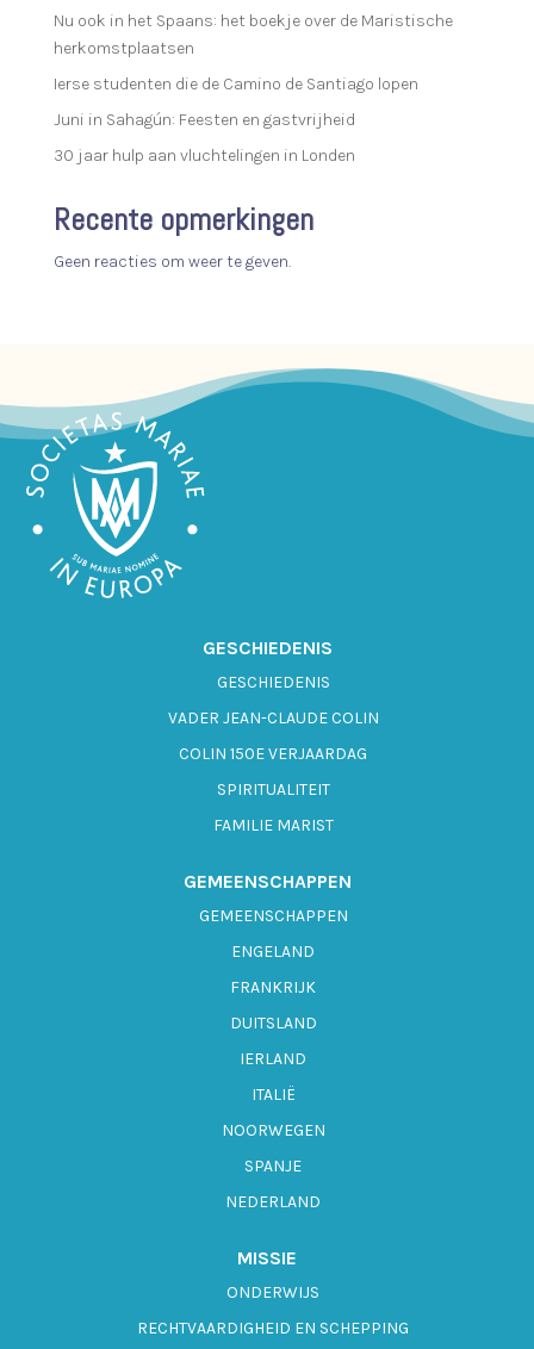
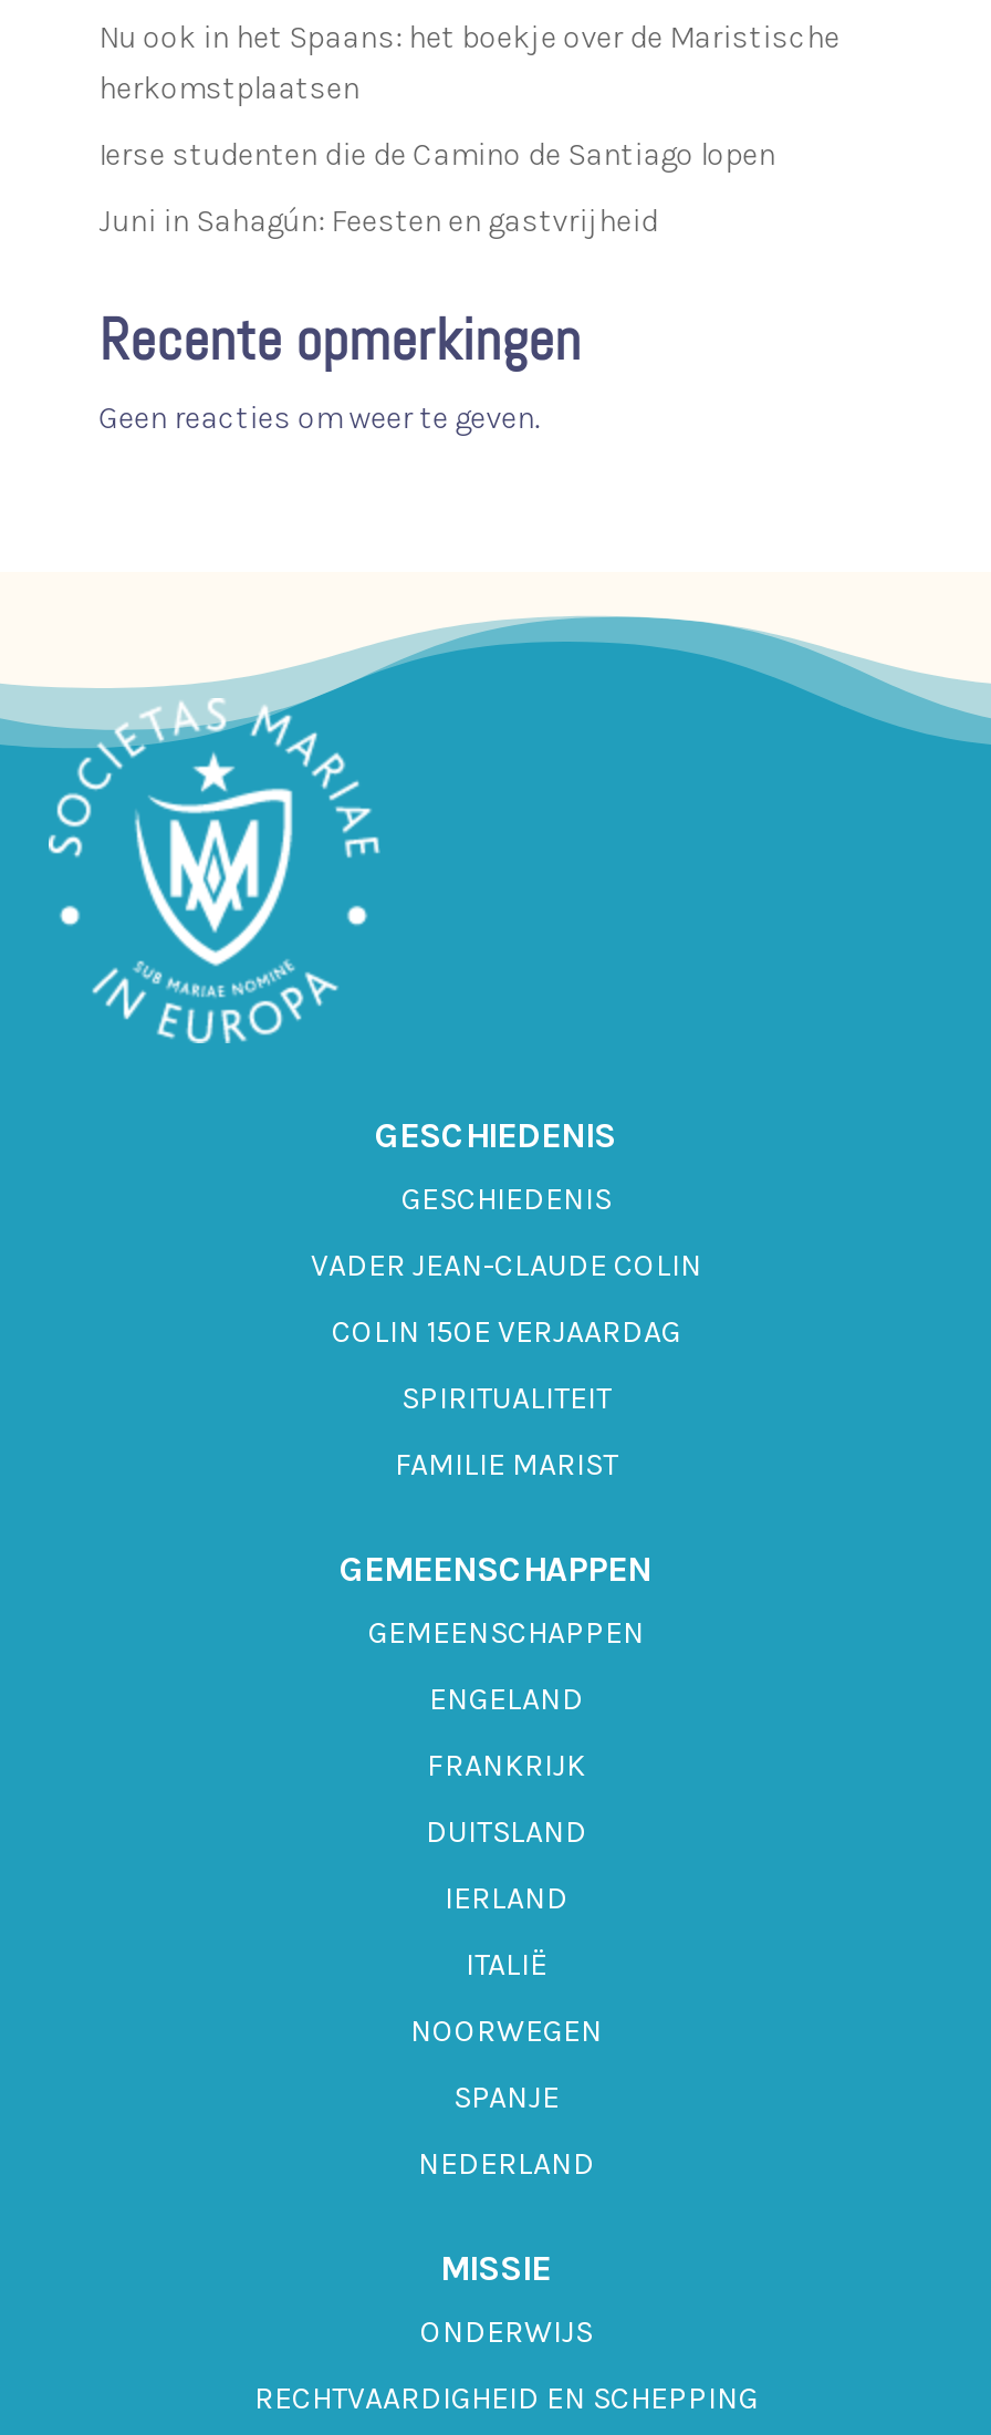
- 30 jaar hulp aan vluchtelingen in Londen
